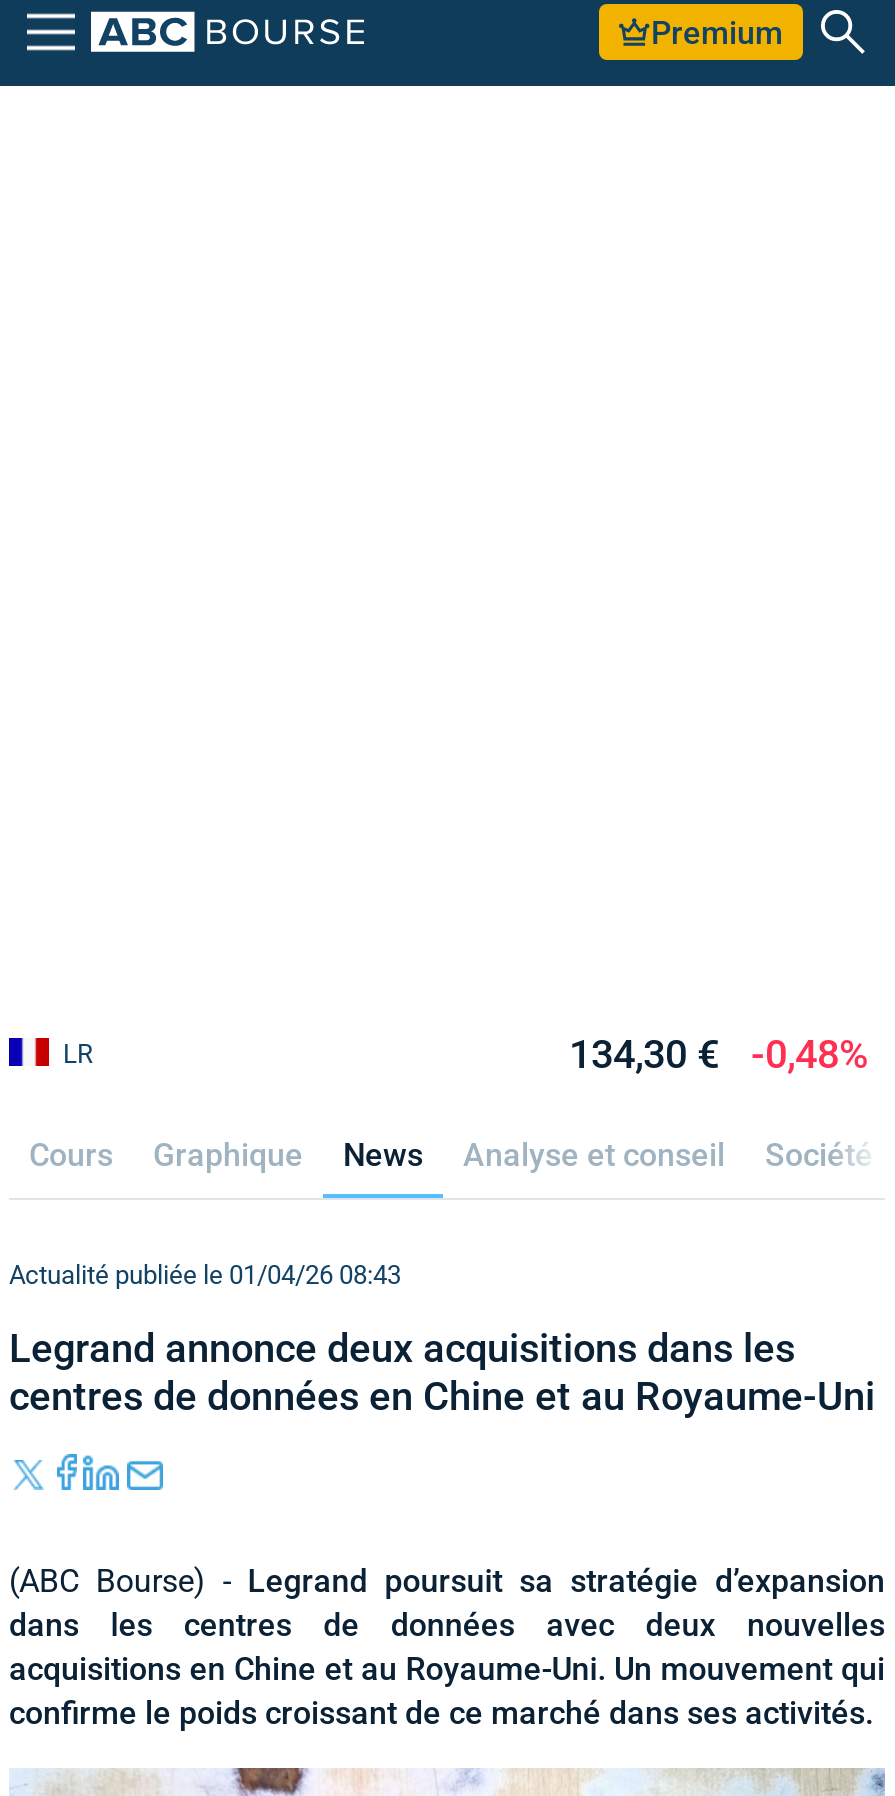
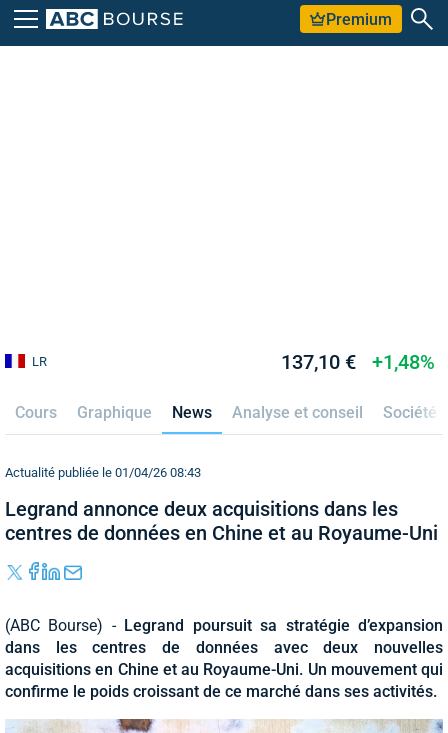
- 134,30 €
+ 137,10 €

- -0,48%
+ +1,48%
